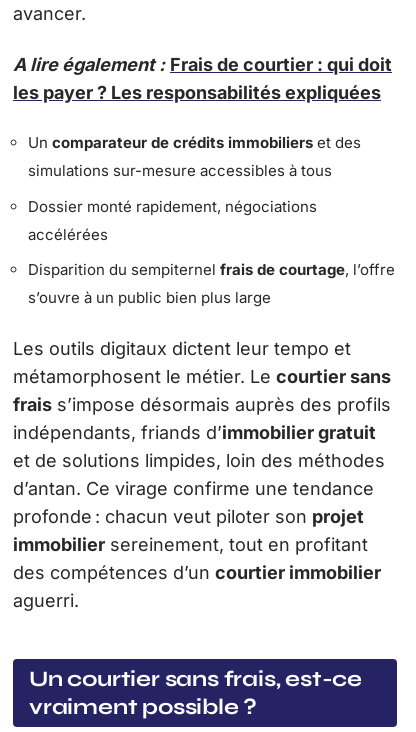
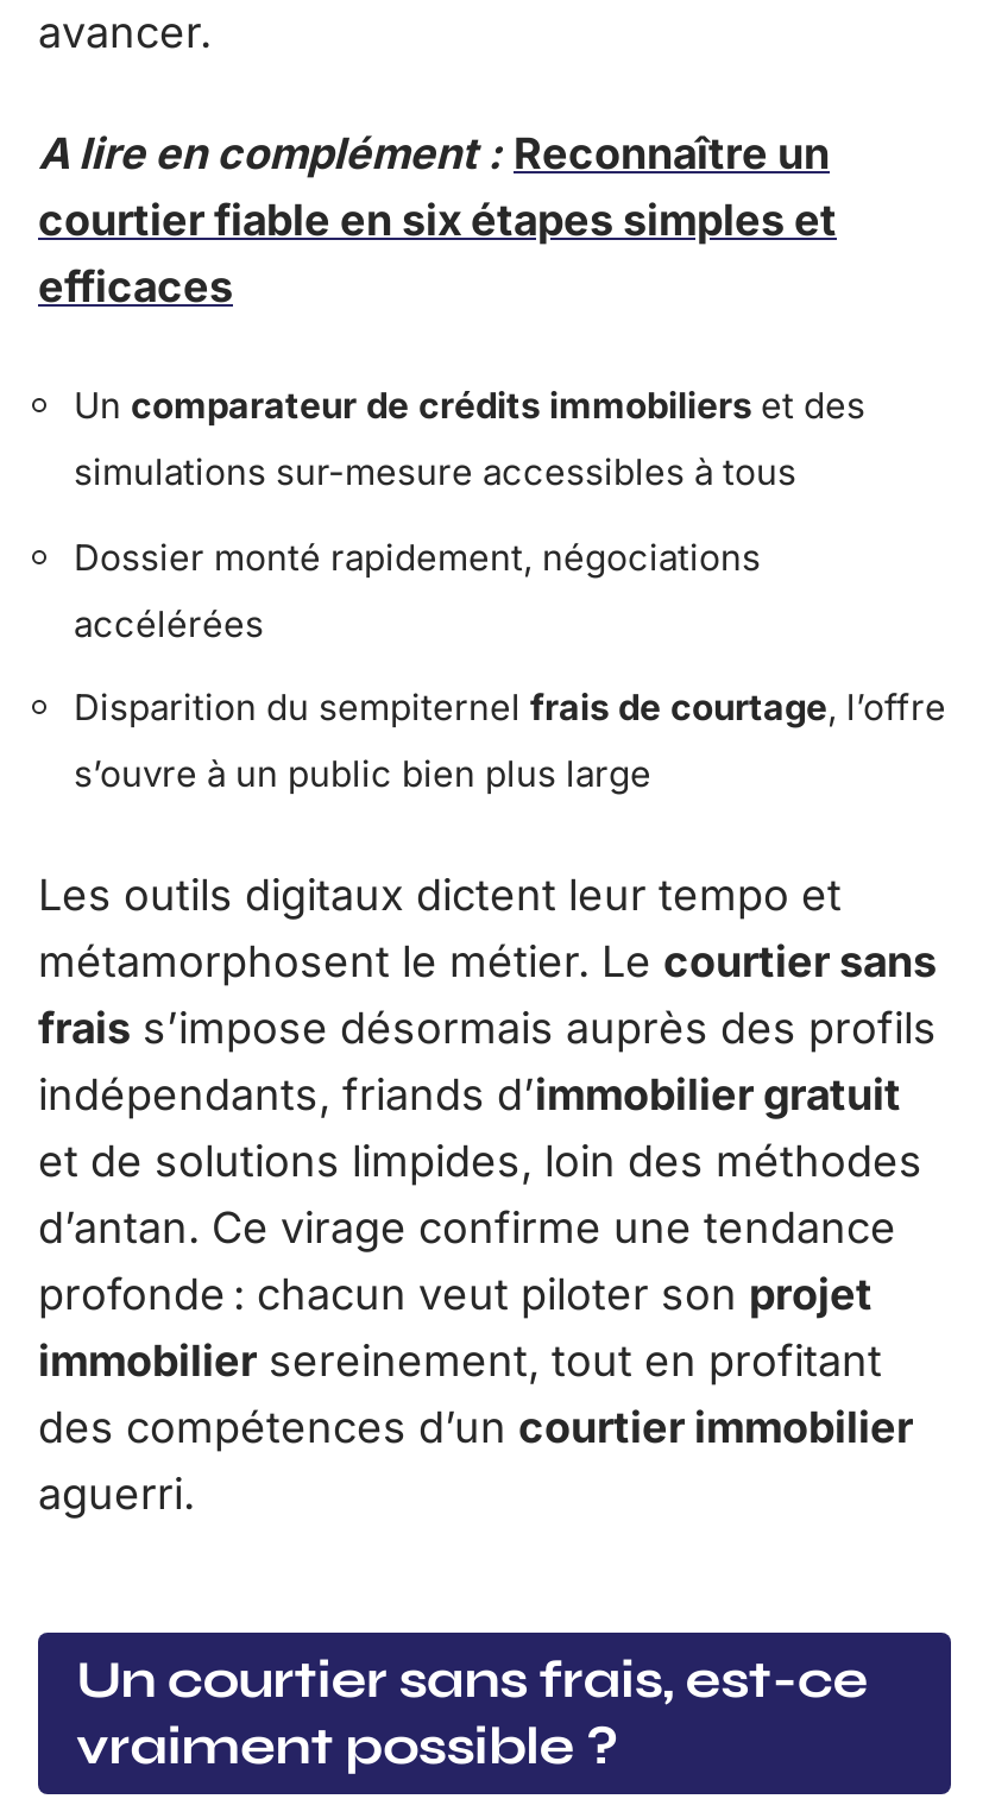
- A lire également : Frais de courtier : qui doit
- les payer ? Les responsabilités expliquées
+ A lire en complément : Reconnaître un
+ courtier fiable en six étapes simples et
+ efficaces
